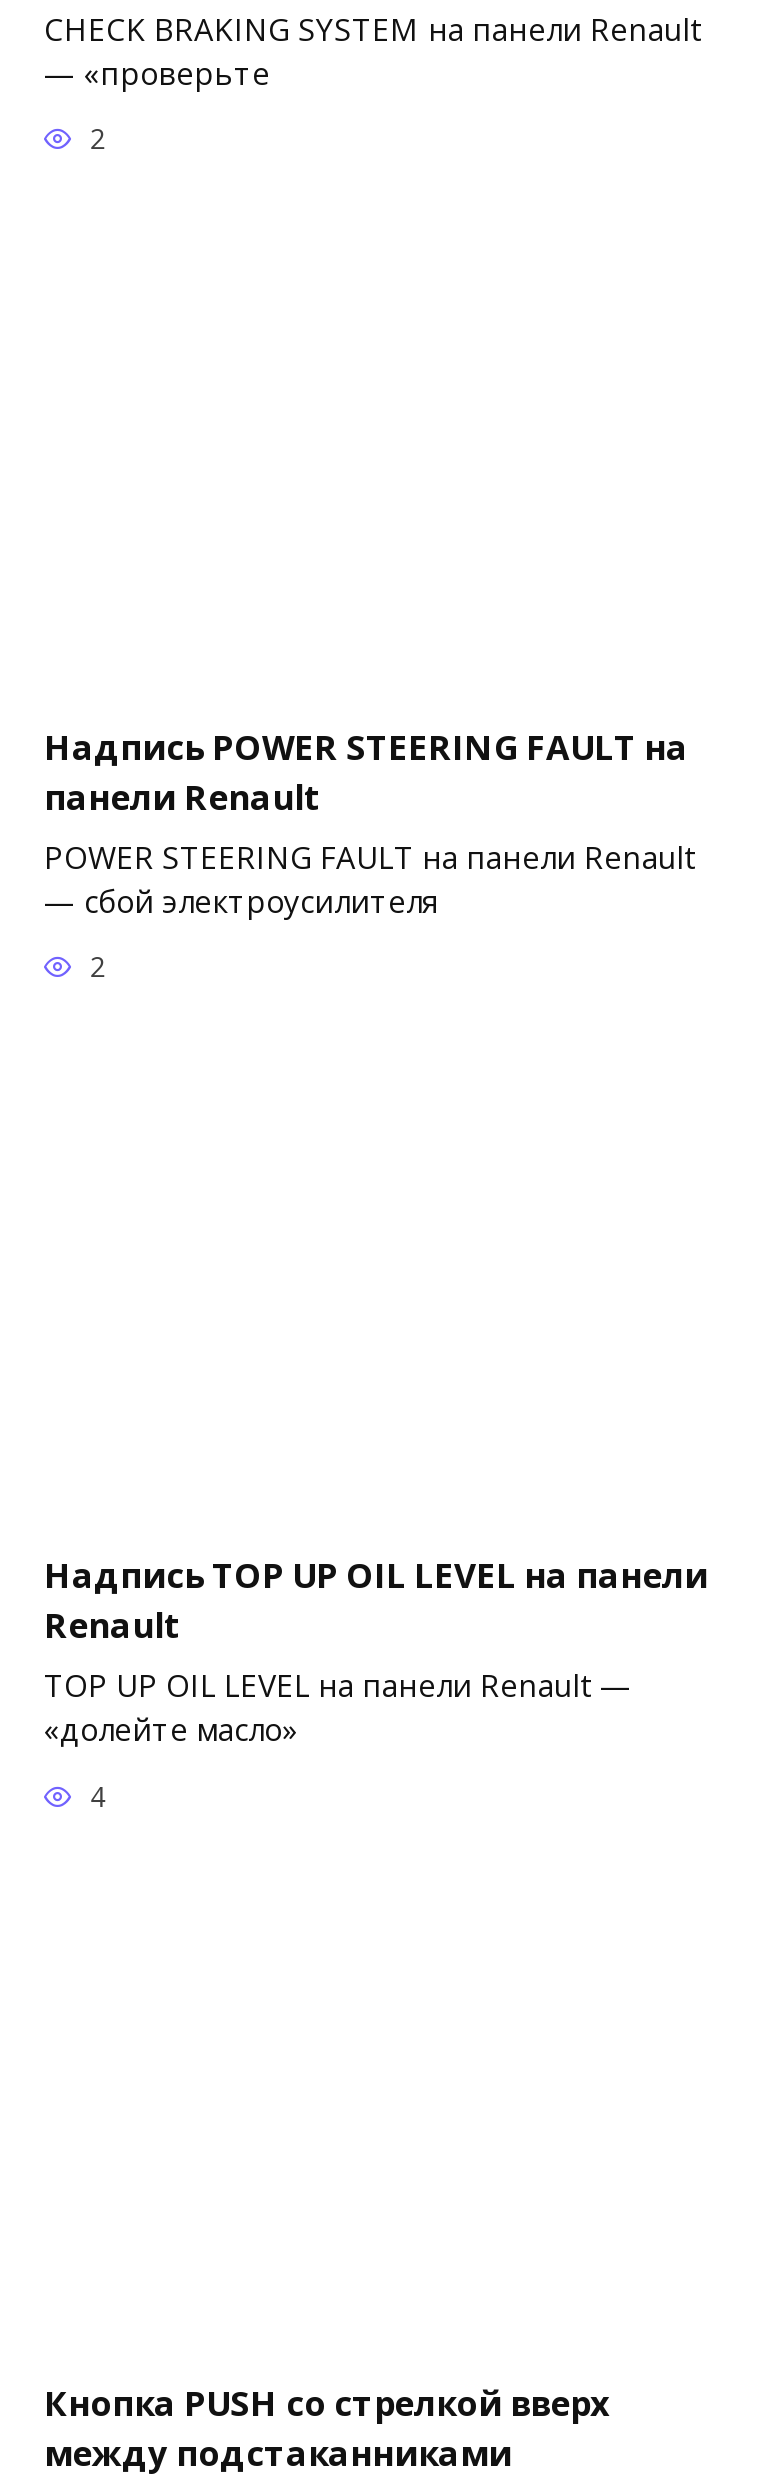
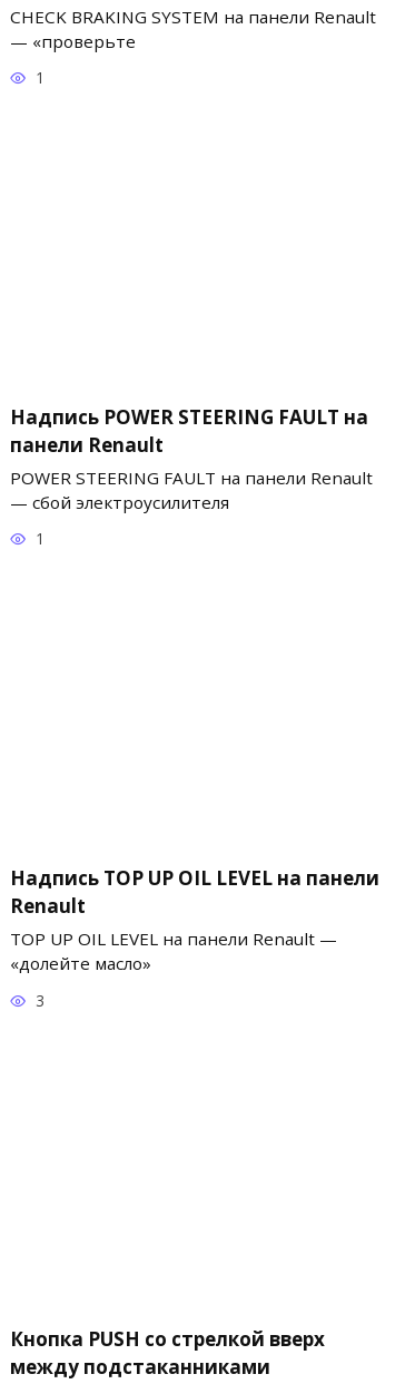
- 2
+ 1

- 2
+ 1

- 4
+ 3
